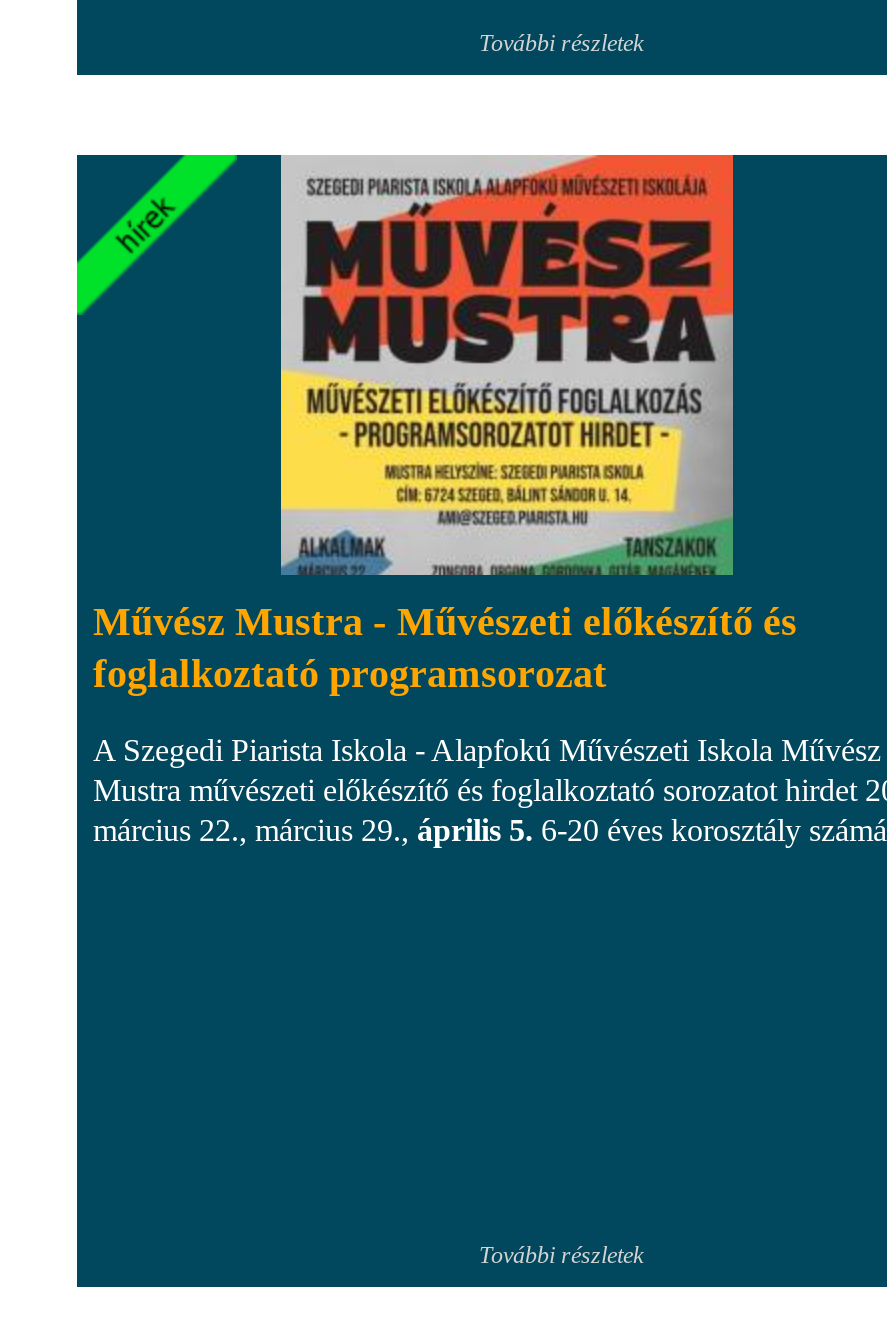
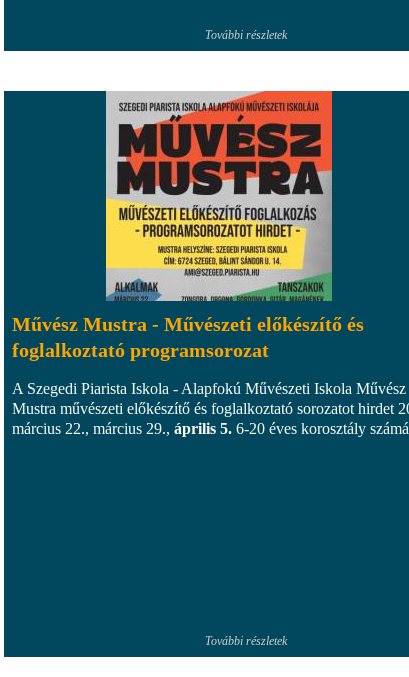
- [image]
